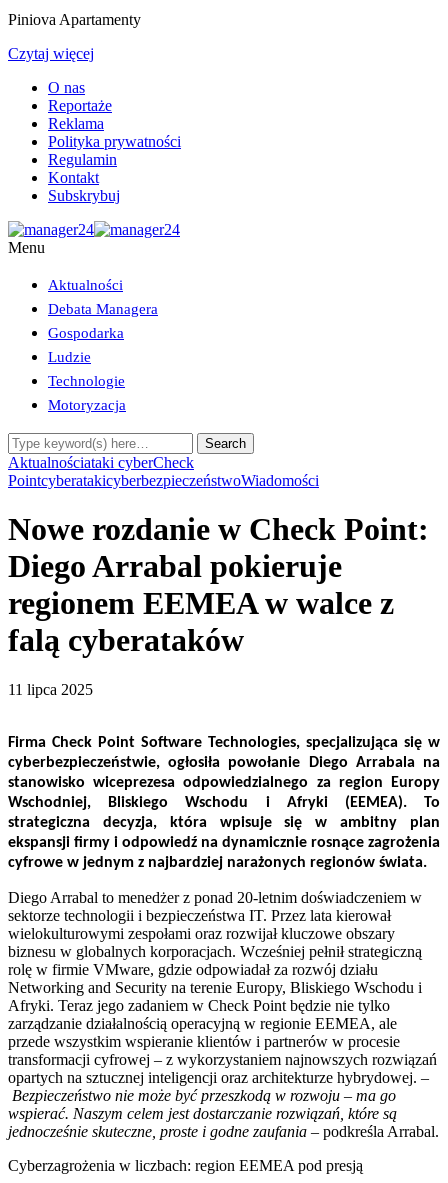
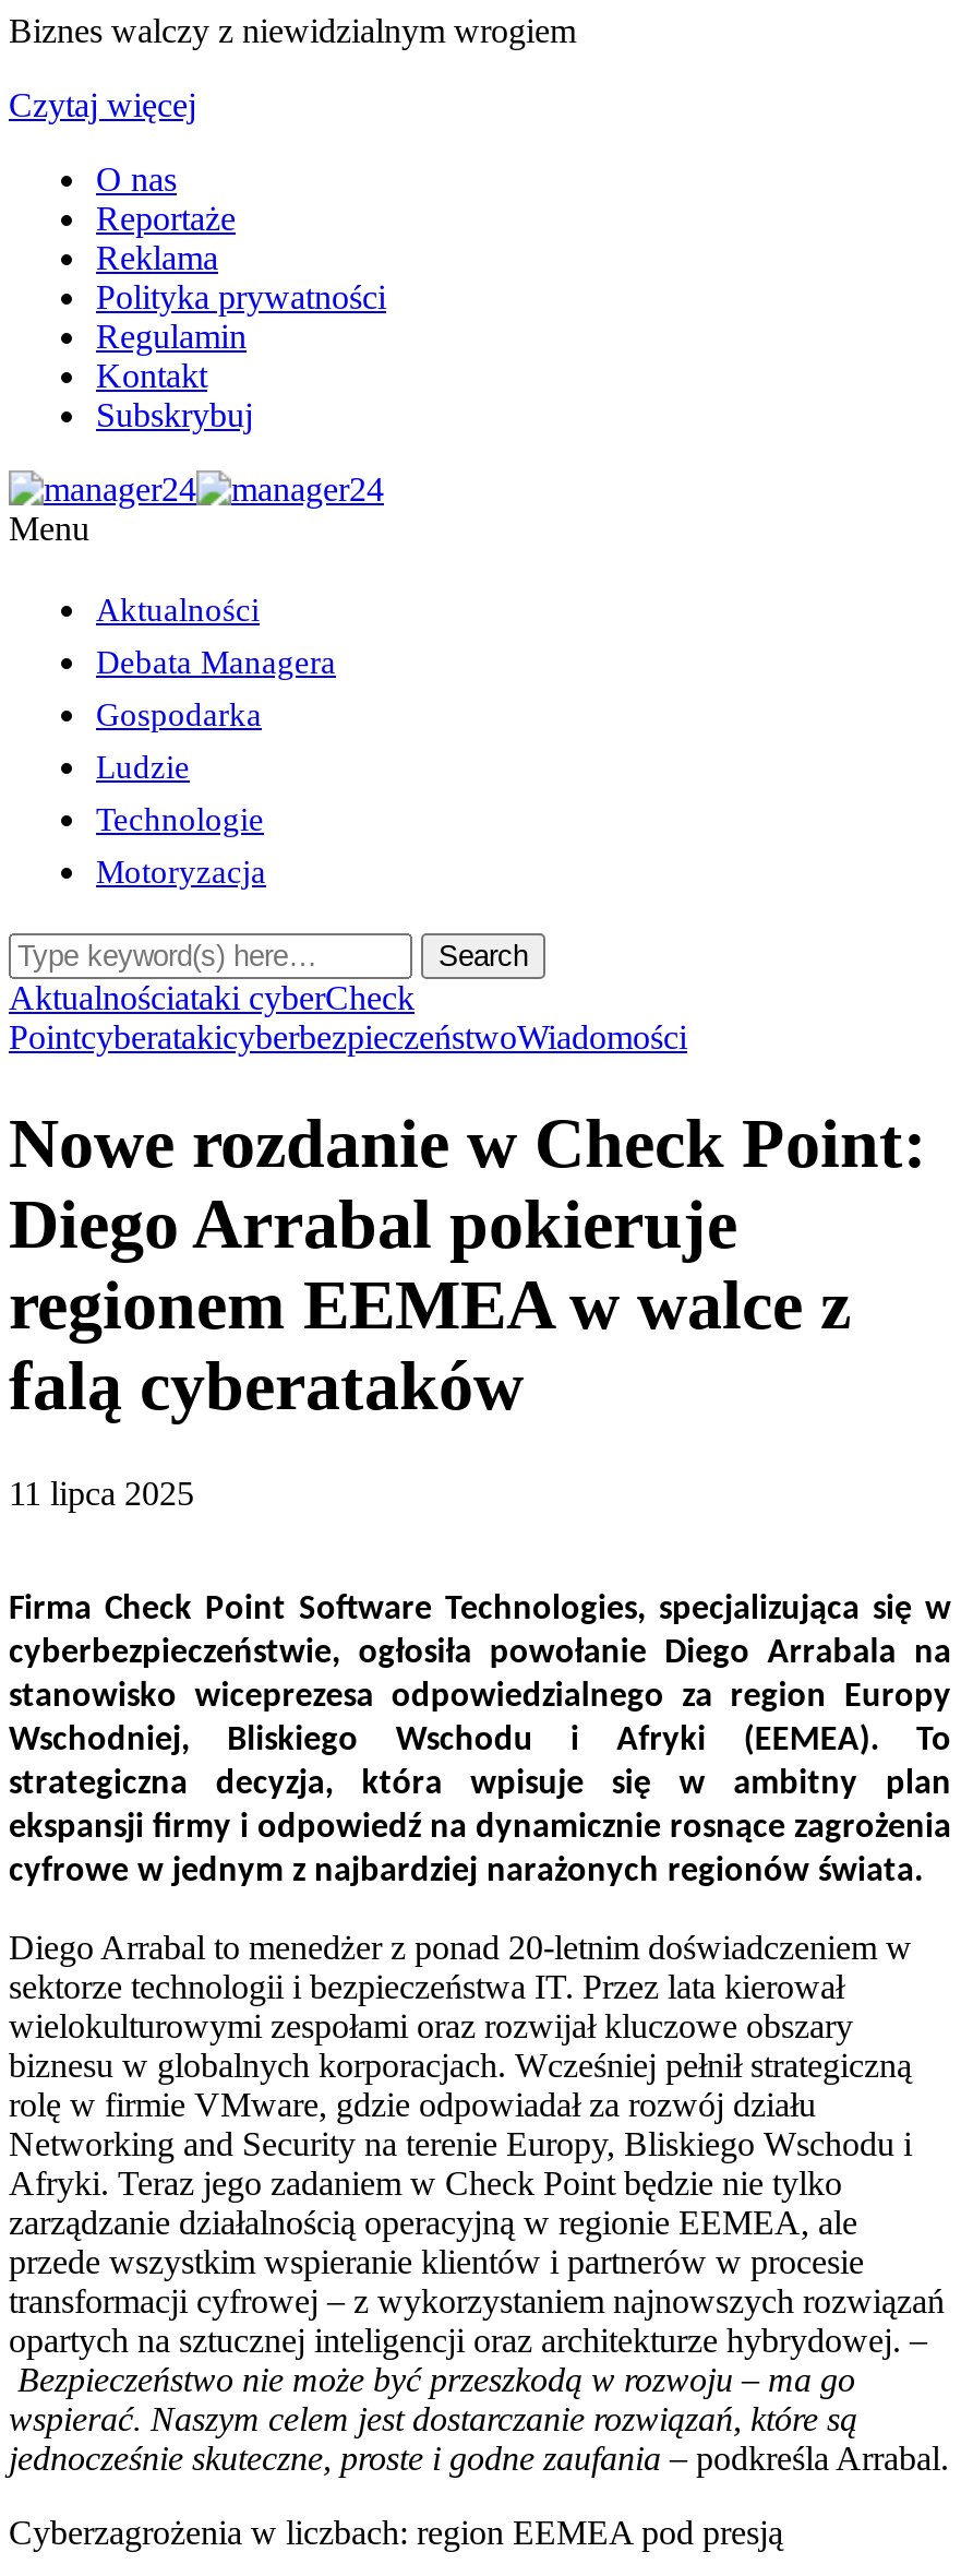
- Piniova Apartamenty
+ Biznes walczy z niewidzialnym wrogiem
